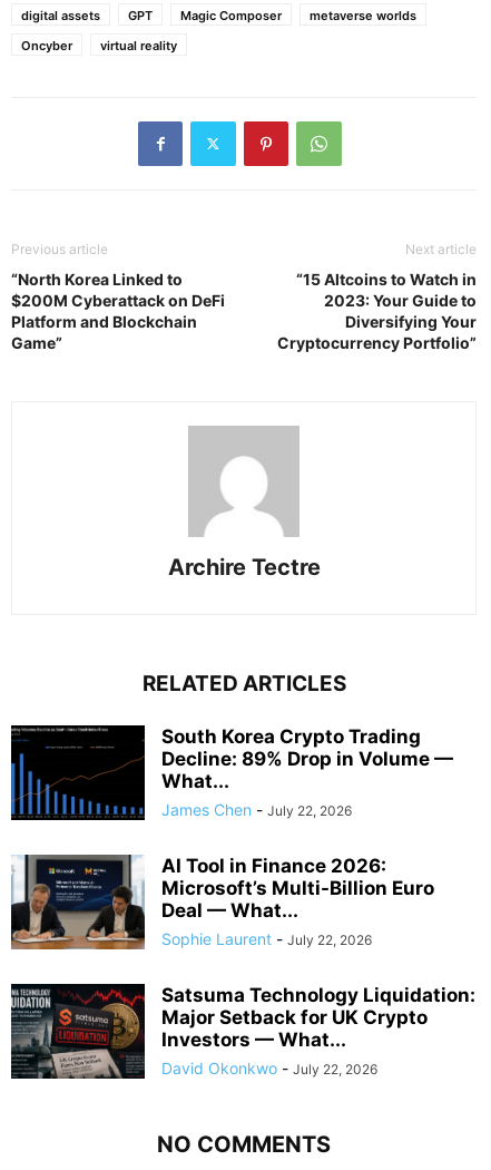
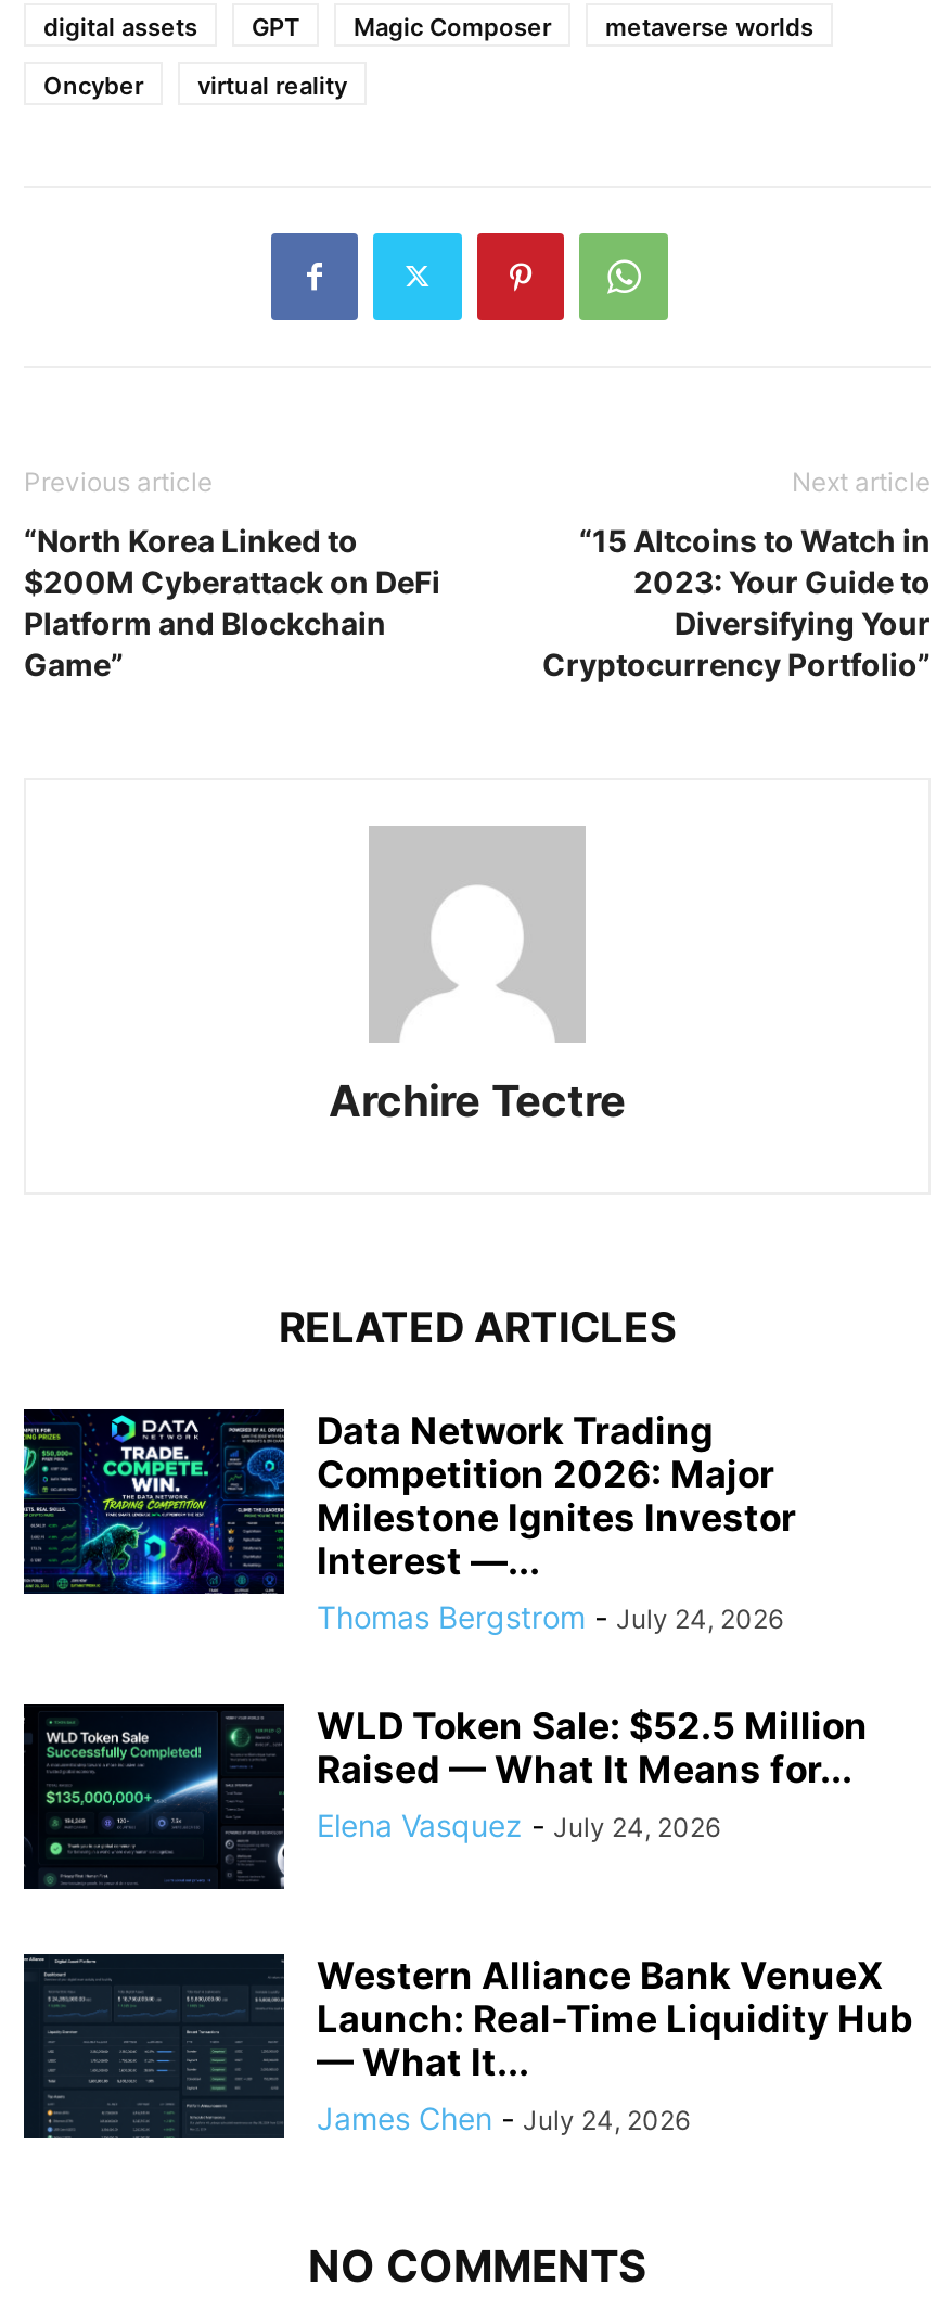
- [image]
- South Korea Crypto Trading
- Decline: 89% Drop in Volume —
- What...
- James Chen - July 22, 2026
+ [image]
+ Data Network Trading
+ Competition 2026: Major
+ Milestone Ignites Investor
+ Interest —...
+ Thomas Bergstrom - July 24, 2026

- [image]
- AI Tool in Finance 2026:
- Microsoft’s Multi-Billion Euro
- Deal — What...
- Sophie Laurent - July 22, 2026
+ [image]
+ WLD Token Sale: $52.5 Million
+ Raised — What It Means for...
+ Elena Vasquez - July 24, 2026

- [image]
- Satsuma Technology Liquidation:
- Major Setback for UK Crypto
- Investors — What...
- David Okonkwo - July 22, 2026
+ [image]
+ Western Alliance Bank VenueX
+ Launch: Real-Time Liquidity Hub
+ — What It...
+ James Chen - July 24, 2026
